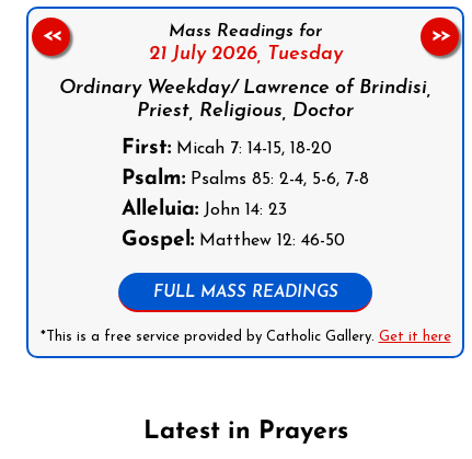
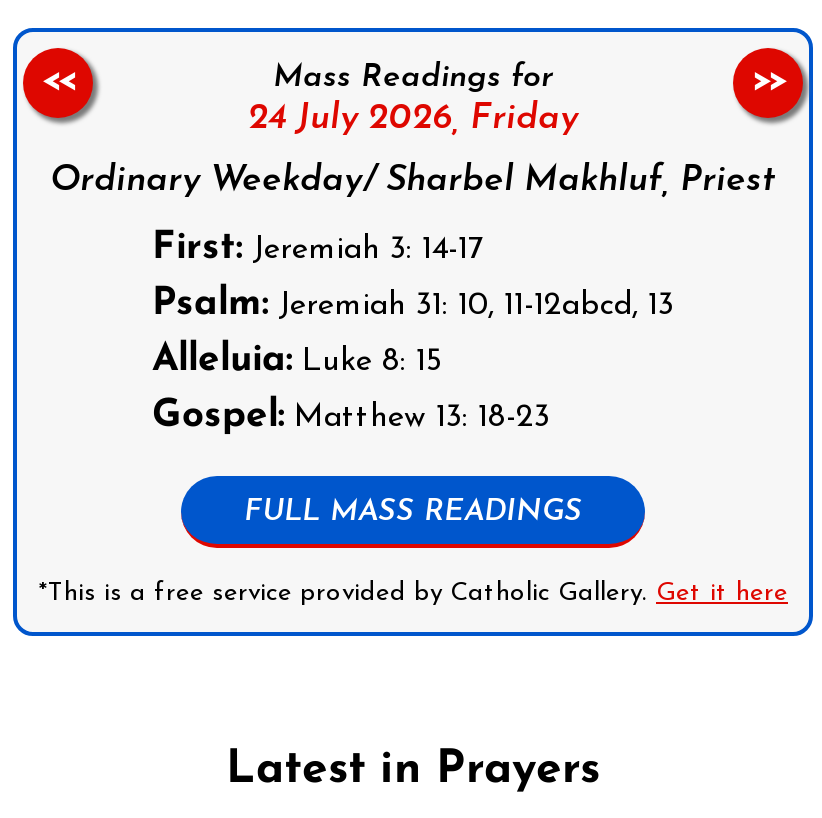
- 21 July 2026, Tuesday
+ 24 July 2026, Friday

- Ordinary Weekday/ Lawrence of Brindisi,
- Priest, Religious, Doctor
+ Ordinary Weekday/ Sharbel Makhluf, Priest

- First: Micah 7: 14-15, 18-20
+ First: Jeremiah 3: 14-17

- Psalm: Psalms 85: 2-4, 5-6, 7-8
+ Psalm: Jeremiah 31: 10, 11-12abcd, 13

- Alleluia: John 14: 23
+ Alleluia: Luke 8: 15

- Gospel: Matthew 12: 46-50
+ Gospel: Matthew 13: 18-23
